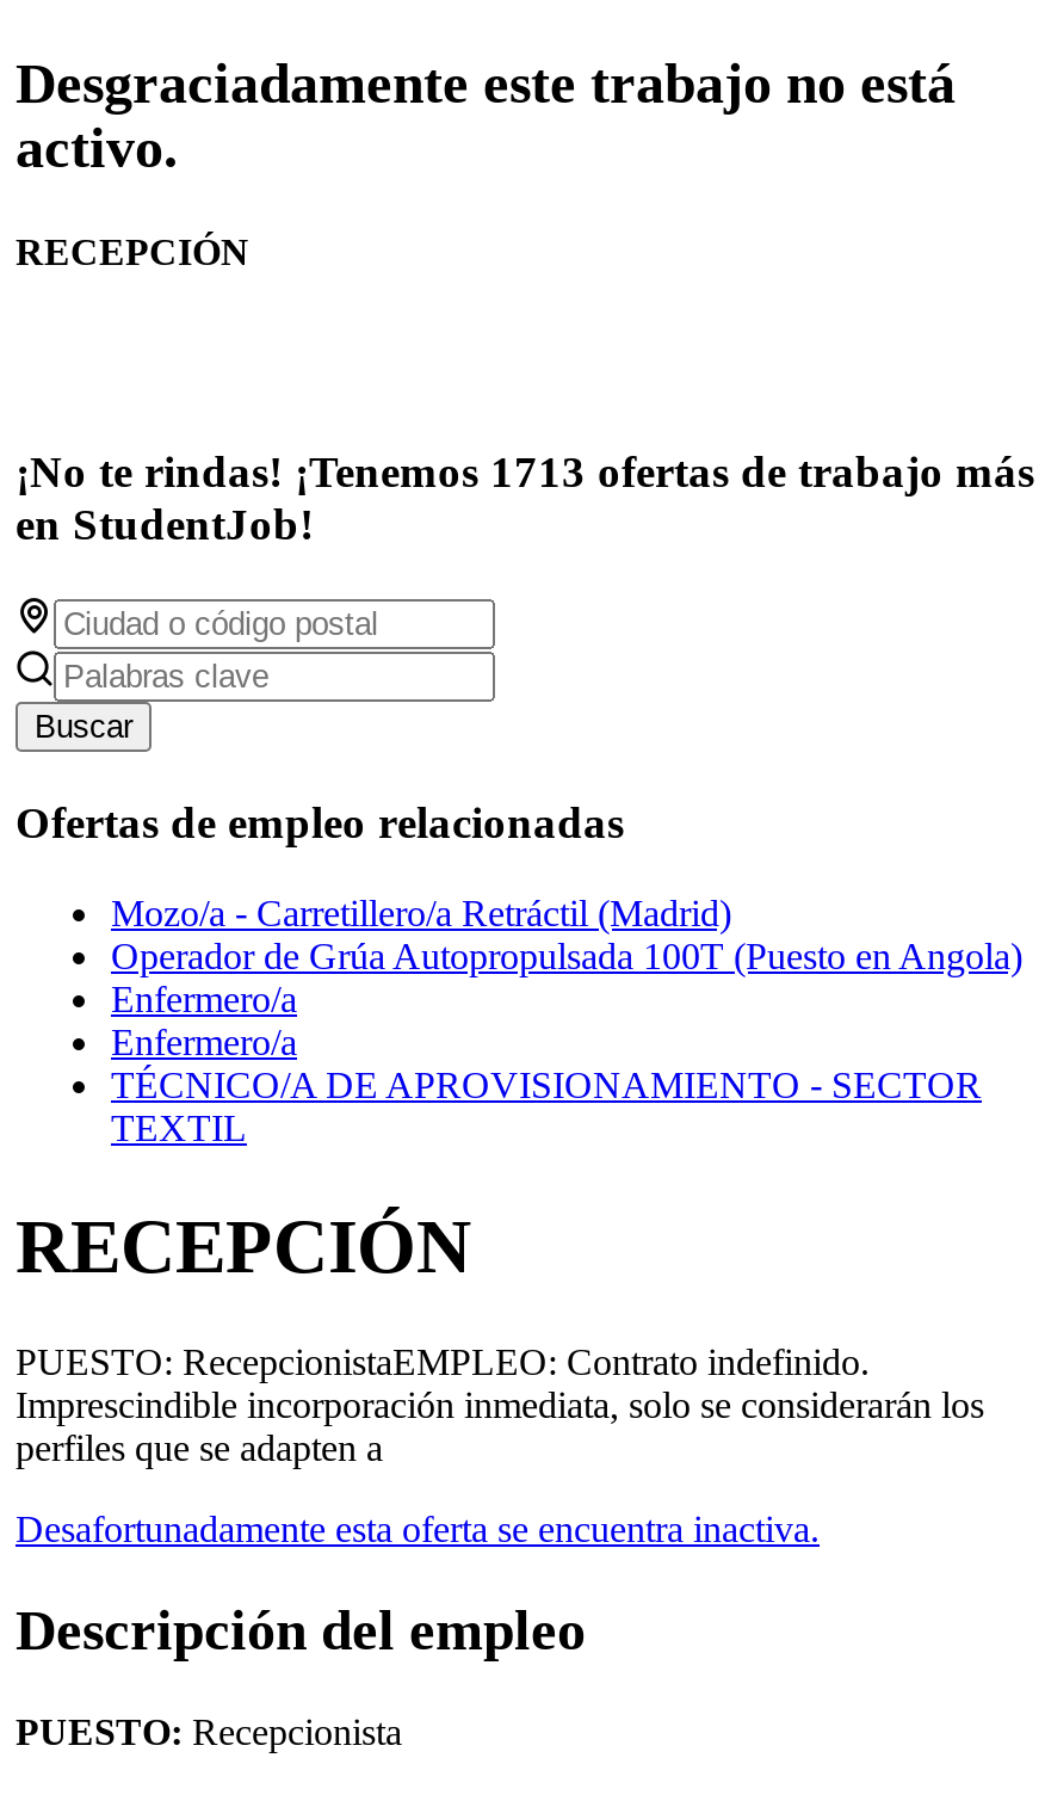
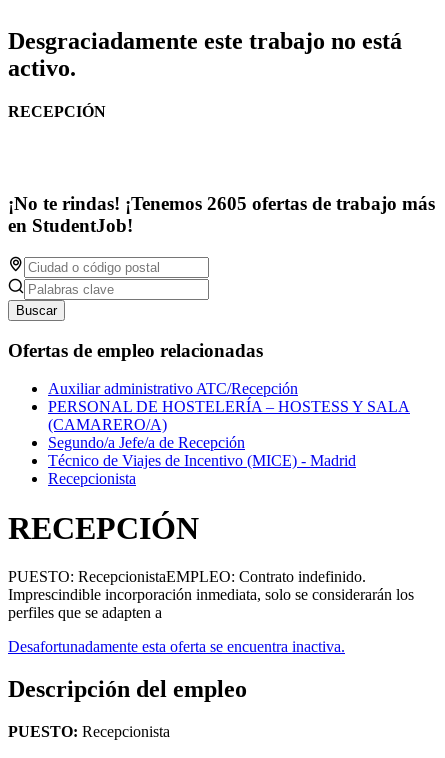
- ¡No te rindas! ¡Tenemos 1713 ofertas de trabajo más
+ ¡No te rindas! ¡Tenemos 2605 ofertas de trabajo más

- Mozo/a - Carretillero/a Retráctil (Madrid)
- Operador de Grúa Autopropulsada 100T (Puesto en Angola)
- Enfermero/a
- Enfermero/a
- TÉCNICO/A DE APROVISIONAMIENTO - SECTOR
- TEXTIL
+ Auxiliar administrativo ATC/Recepción
+ PERSONAL DE HOSTELERÍA – HOSTESS Y SALA
+ (CAMARERO/A)
+ Segundo/a Jefe/a de Recepción
+ Técnico de Viajes de Incentivo (MICE) - Madrid
+ Recepcionista
